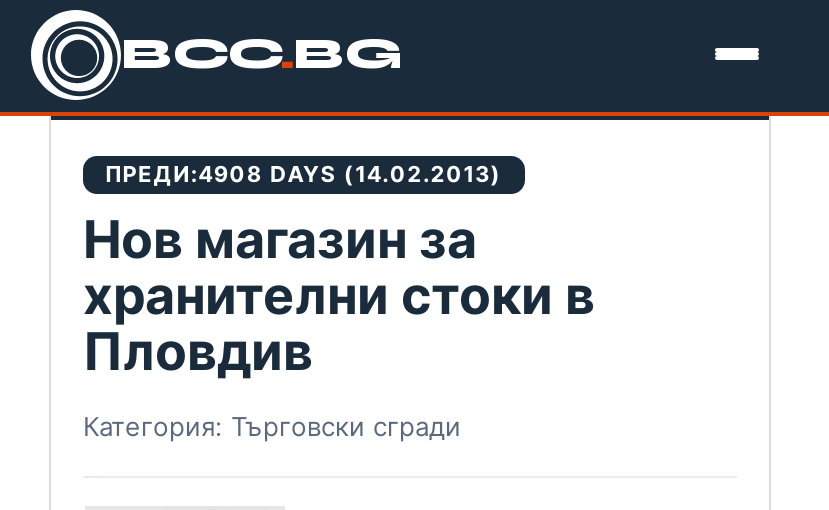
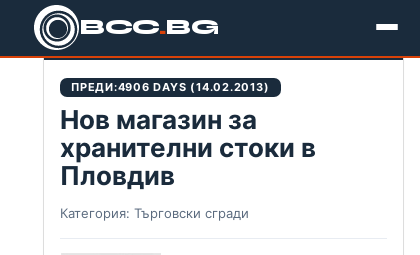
- ПРЕДИ:4908 DAYS (14.02.2013)
+ ПРЕДИ:4906 DAYS (14.02.2013)
